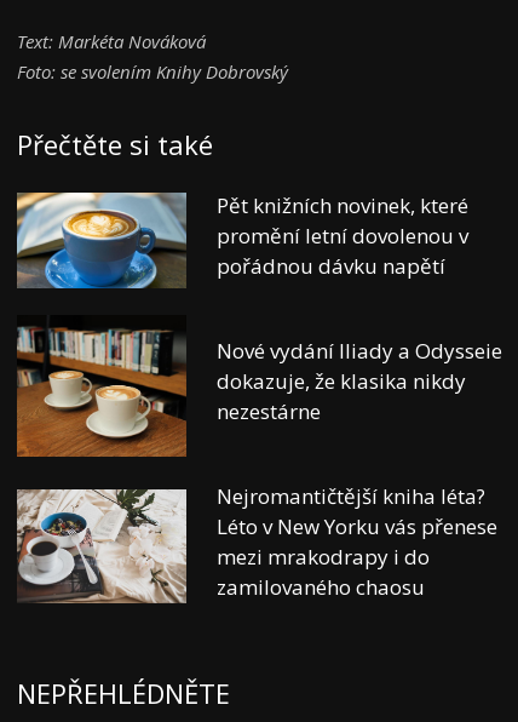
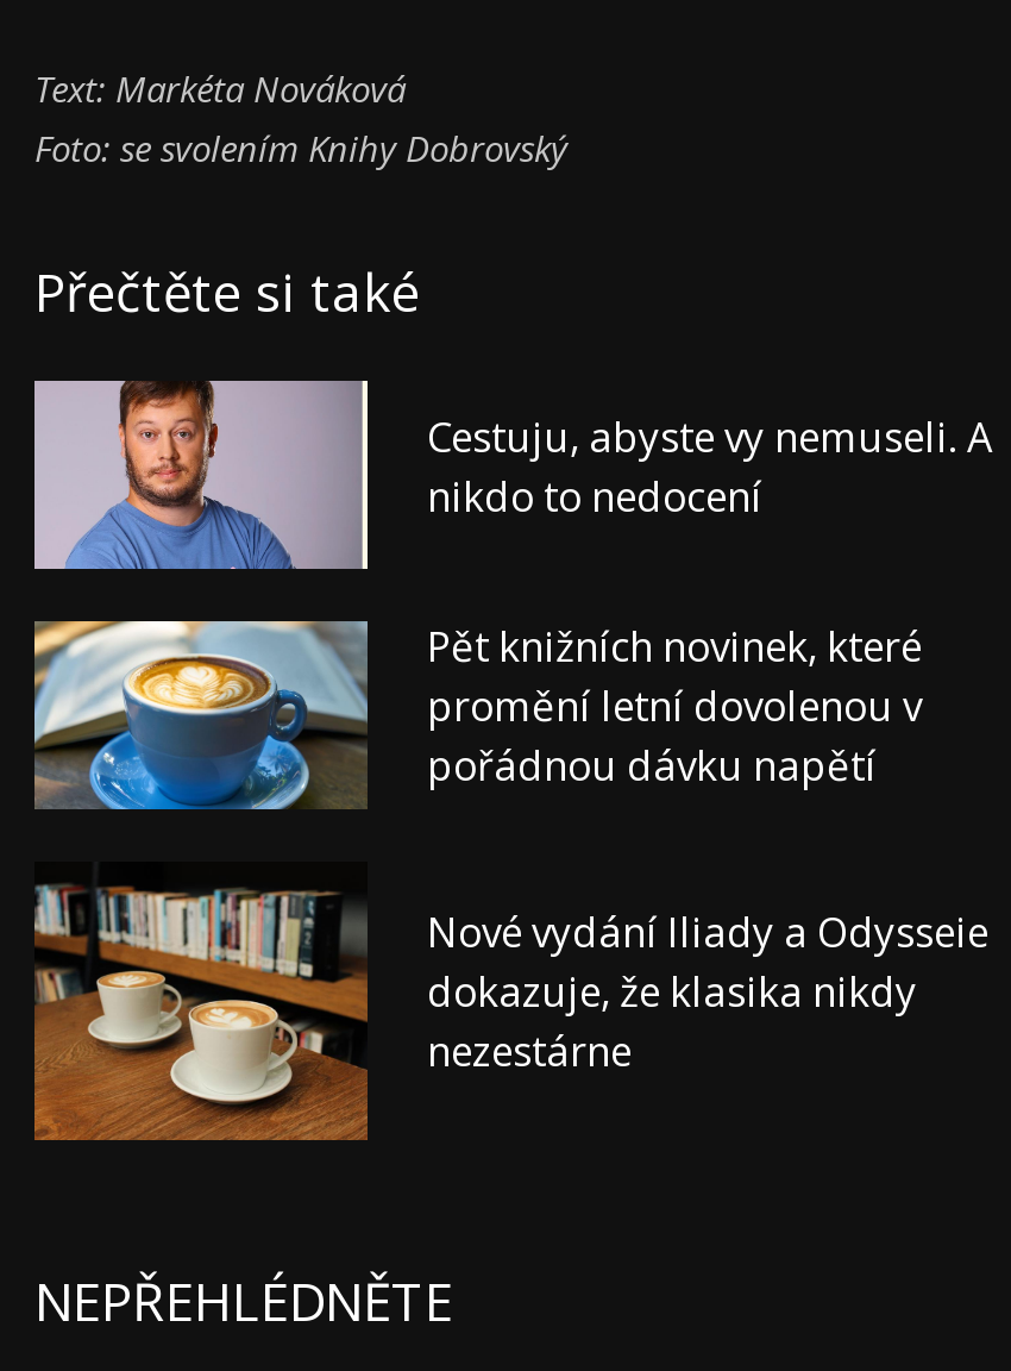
+ [image]
+ Cestuju, abyste vy nemuseli. A
+ nikdo to nedocení

moved down: [image] | Pět knižních novinek, které | promění letní dovolenou v | pořádnou dávku napětí | Nové vydání Iliady a Odysseie | dokazuje, že klasika nikdy | nezestárne

- [image]
- Nejromantičtější kniha léta?
- Léto v New Yorku vás přenese
- mezi mrakodrapy i do
- zamilovaného chaosu
